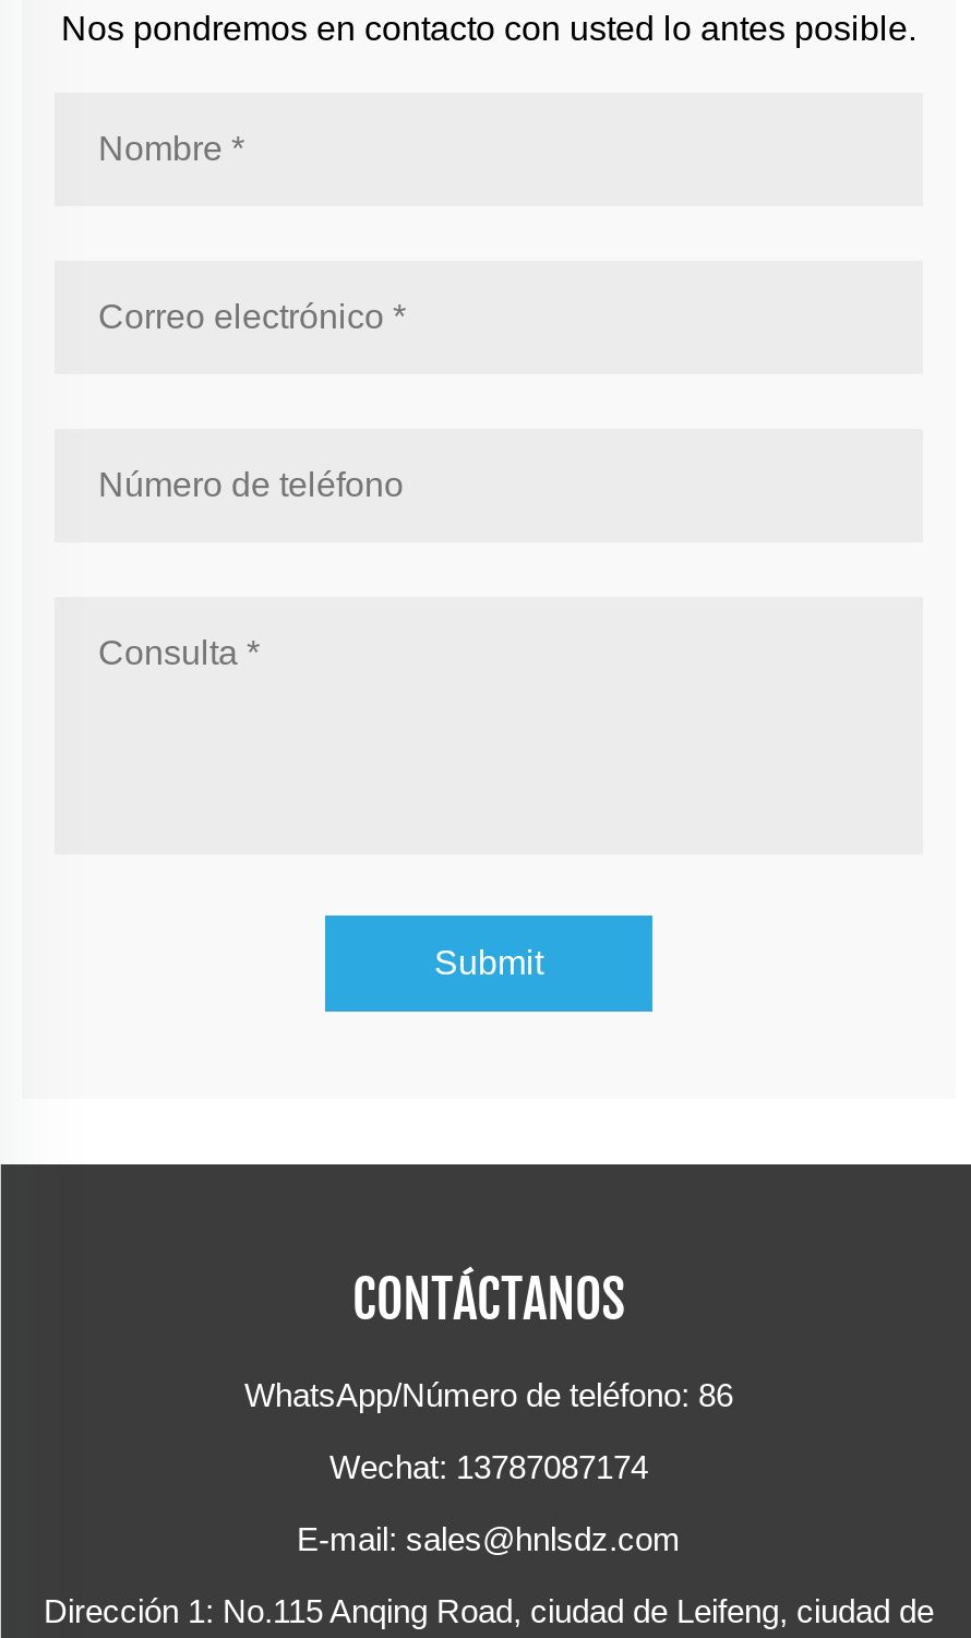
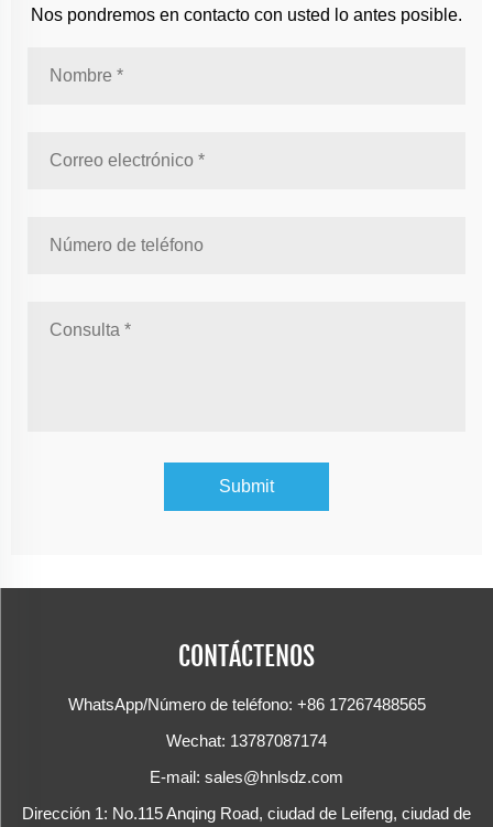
- CONTÁCTANOS
+ CONTÁCTENOS

- WhatsApp/Número de teléfono: 86
+ WhatsApp/Número de teléfono: +86 17267488565
